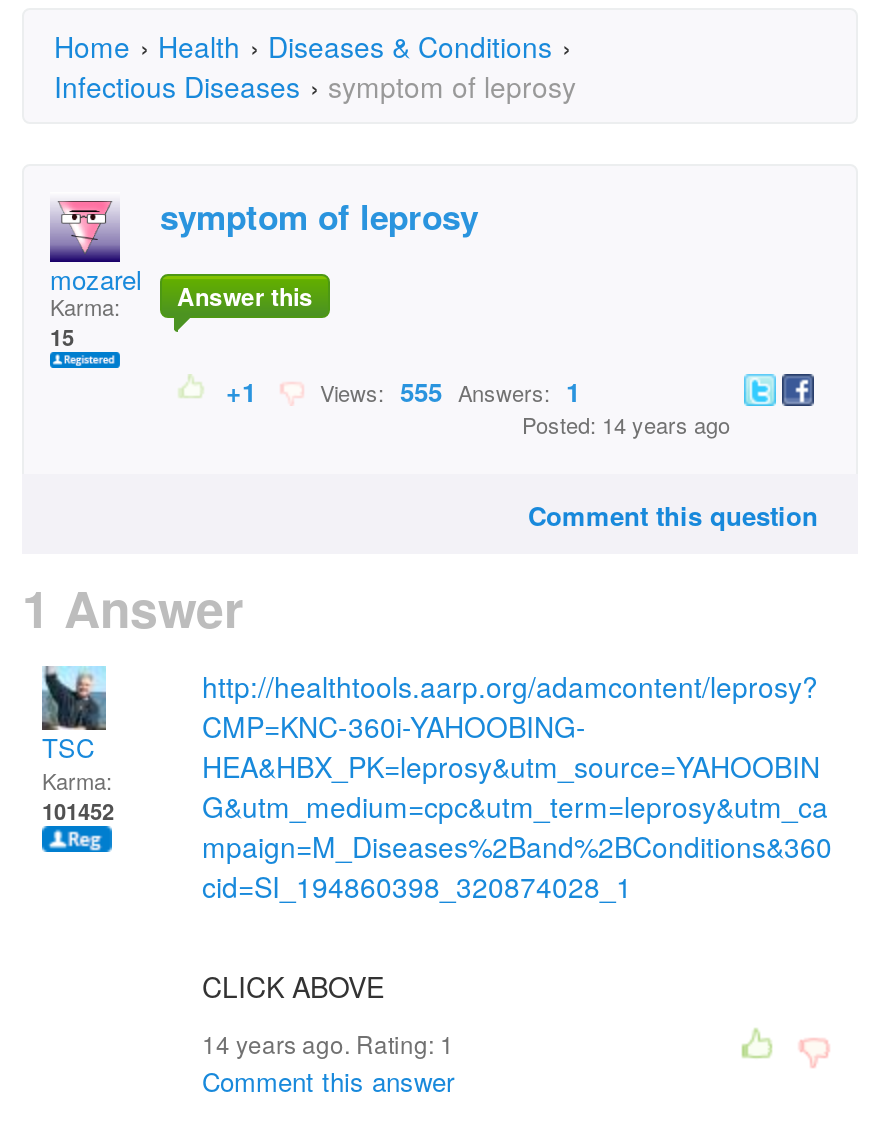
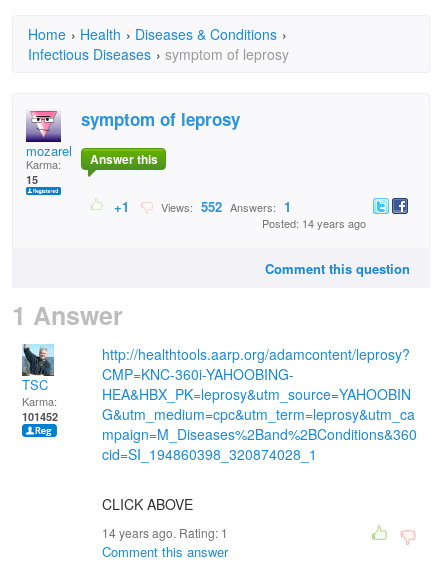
- Views: 555 Answers: 1
+ Views: 552 Answers: 1
